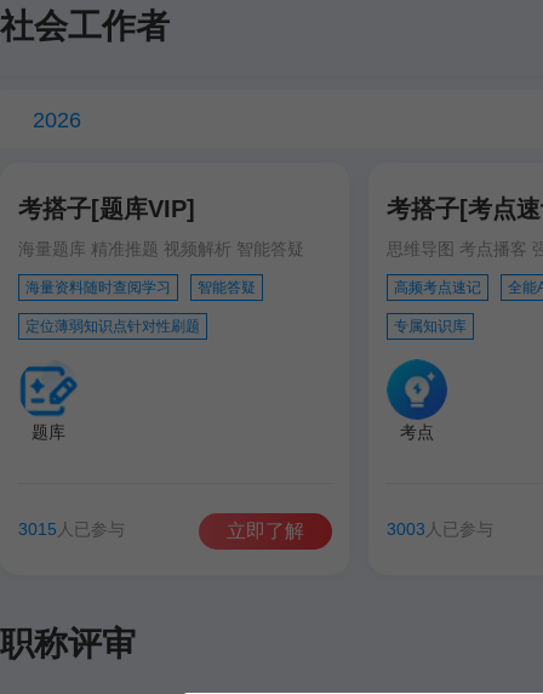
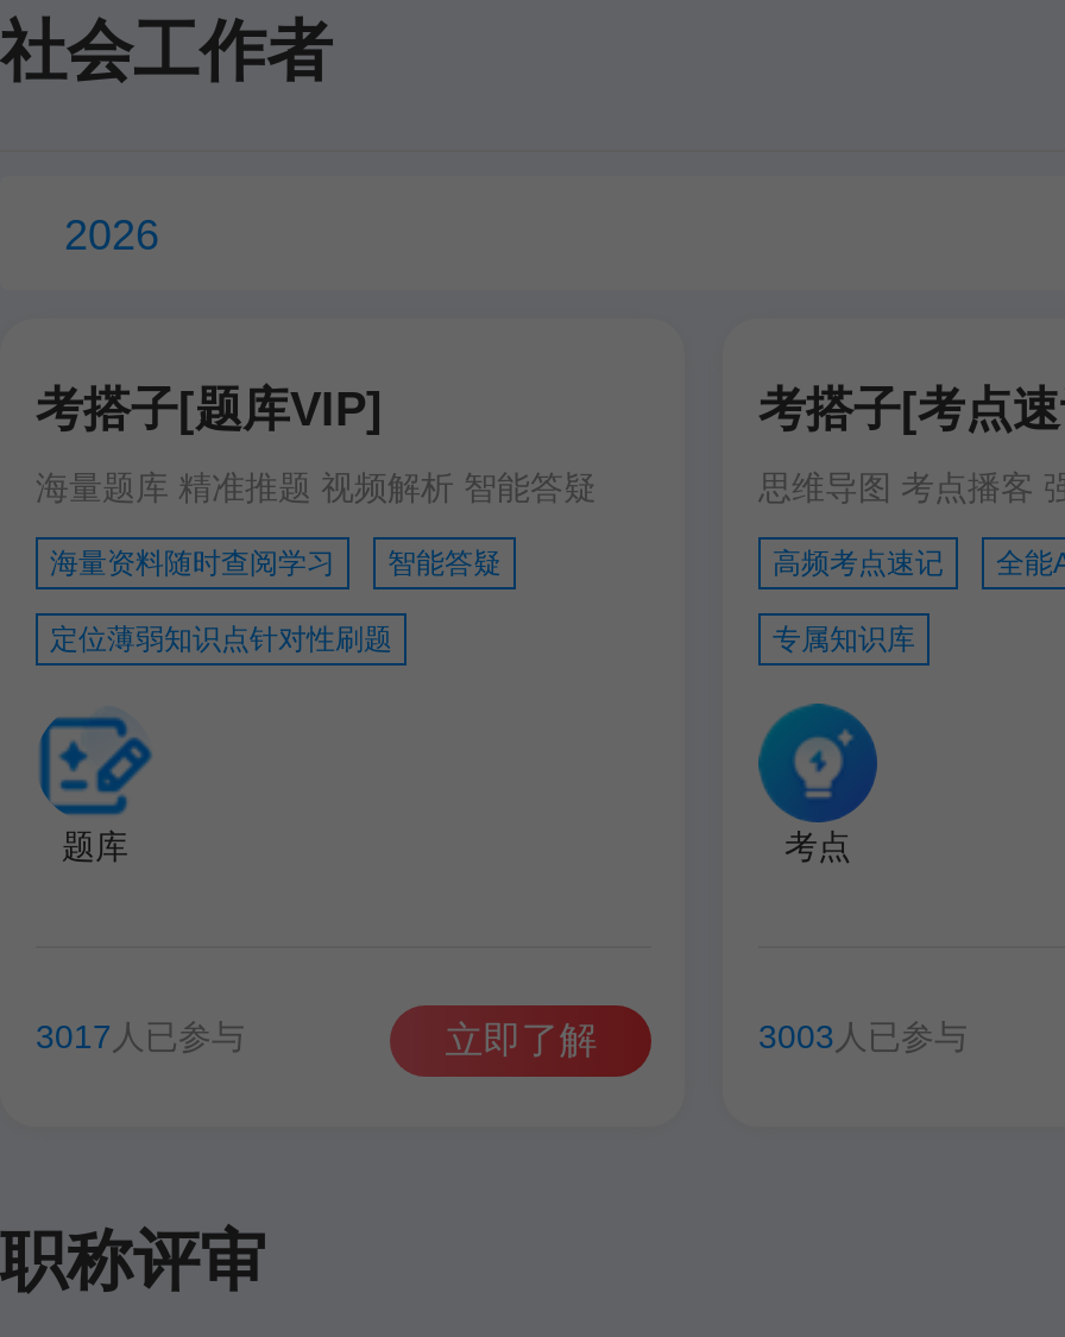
- 3015人已参与
+ 3017人已参与
